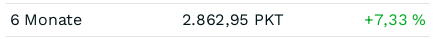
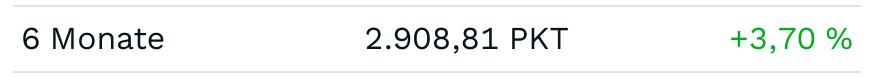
- 2.862,95 PKT
+ 2.908,81 PKT

- +7,33%
+ +3,70%
